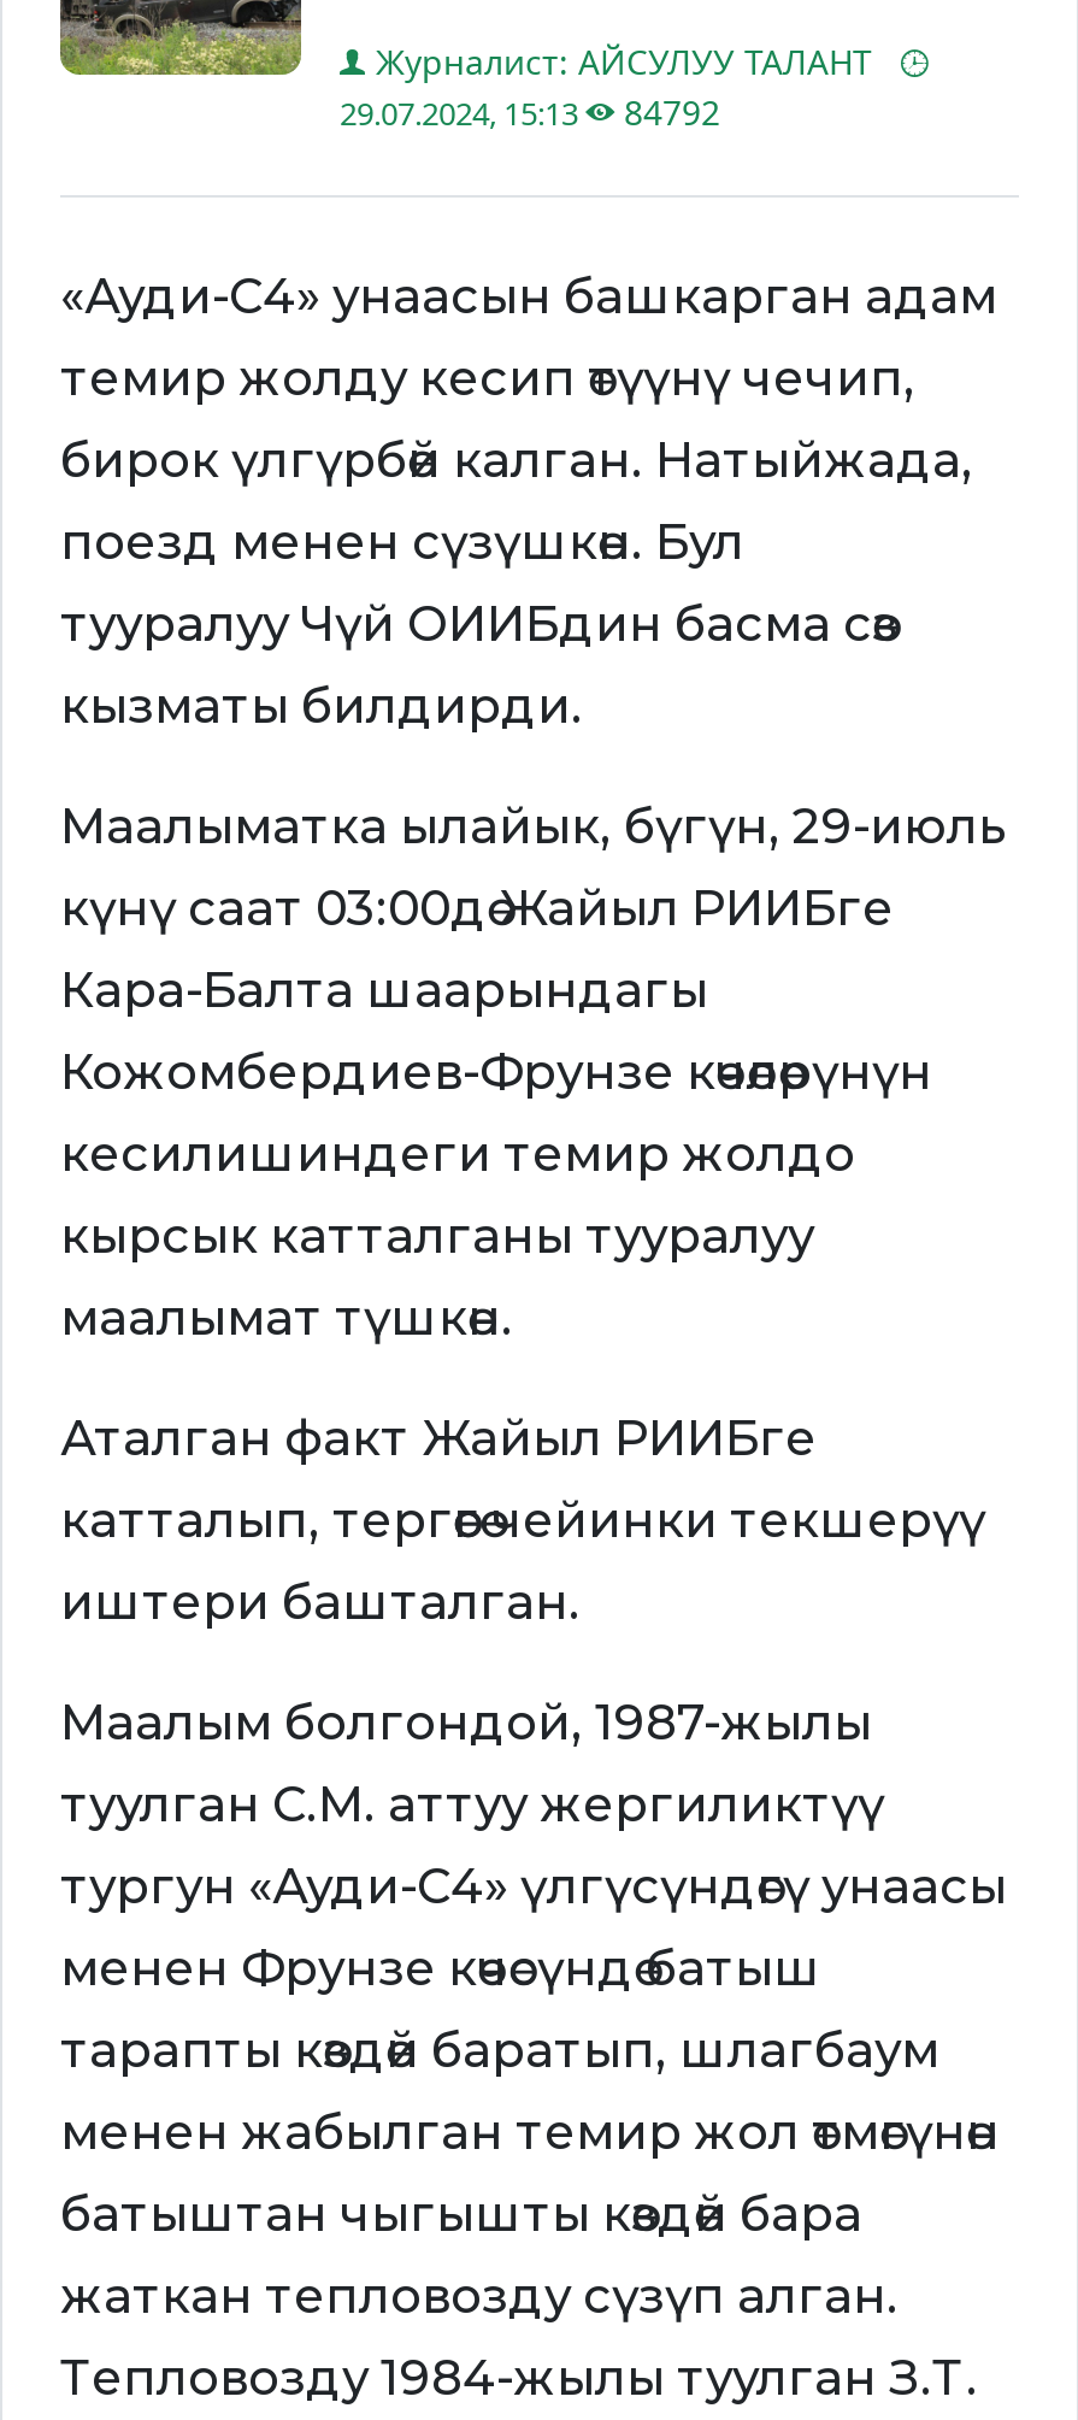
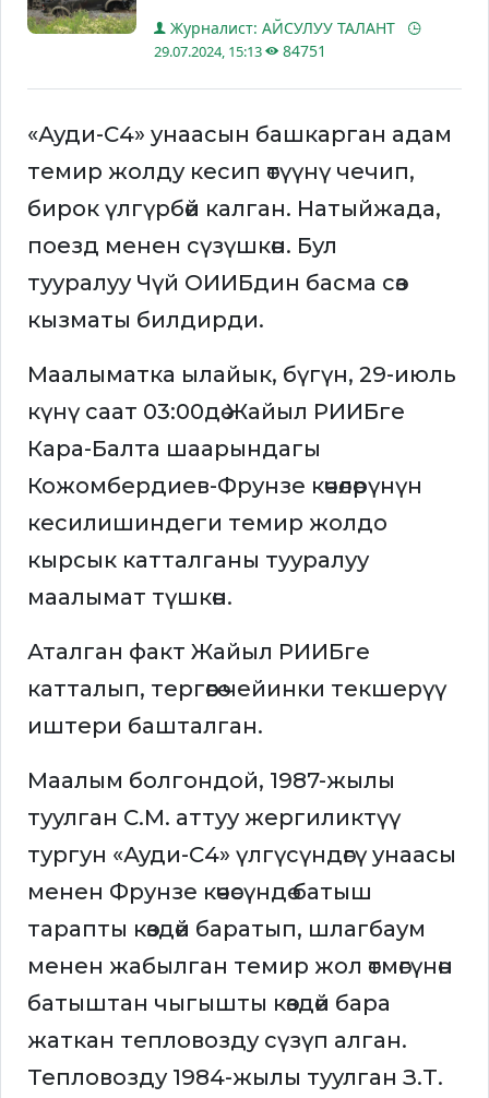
- 29.07.2024, 15:13 84792
+ 29.07.2024, 15:13 84751
